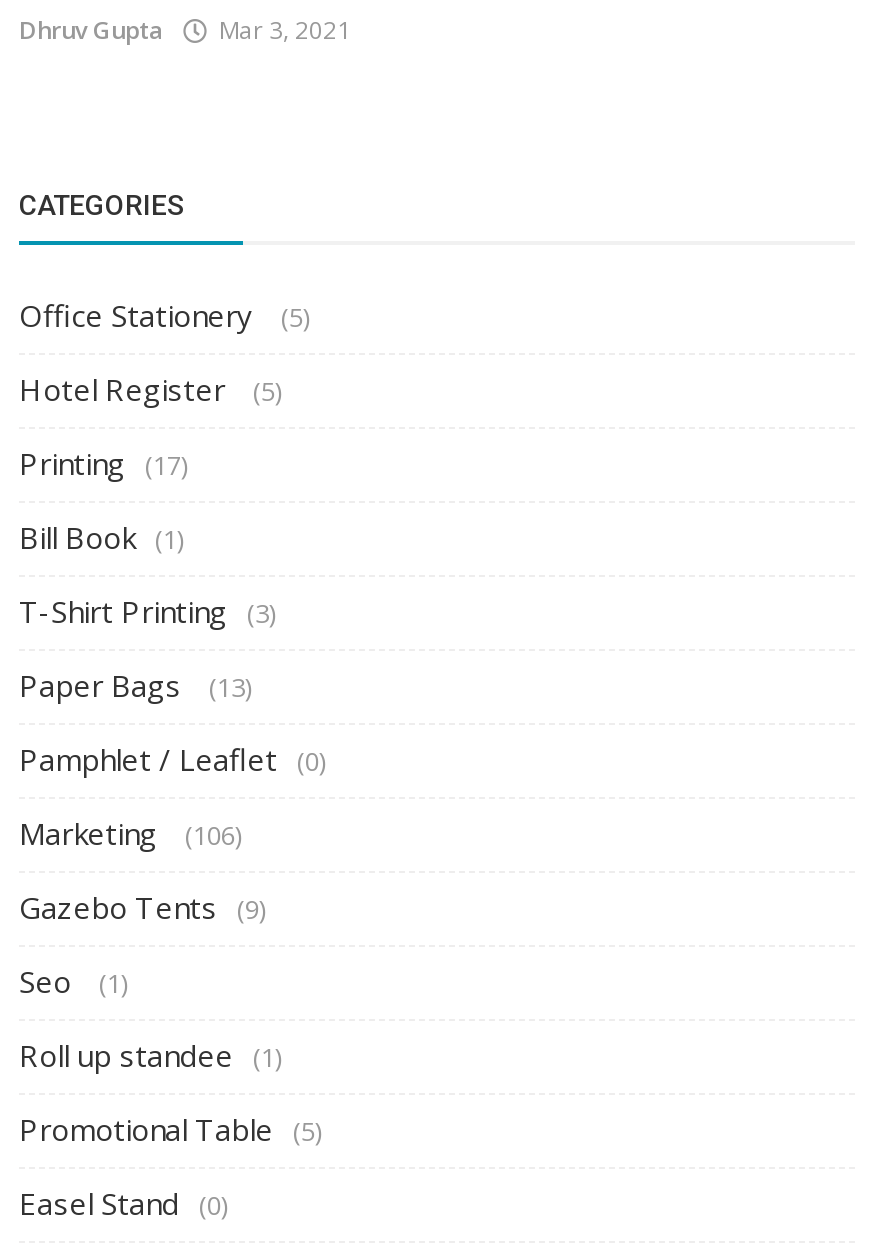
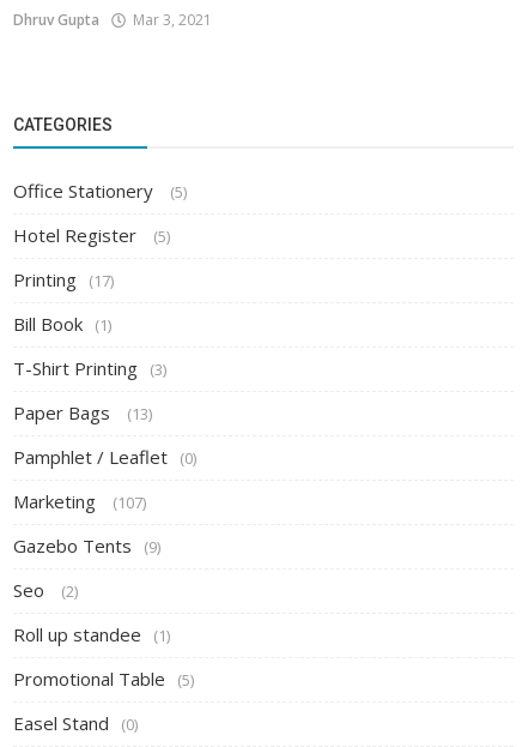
- Marketing (106)
+ Marketing (107)

- Seo (1)
+ Seo (2)
